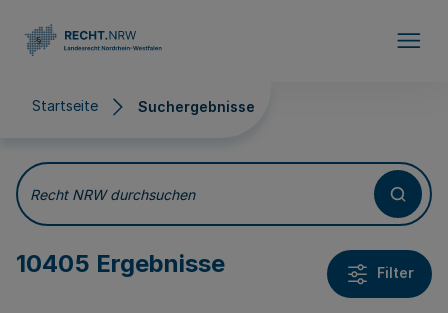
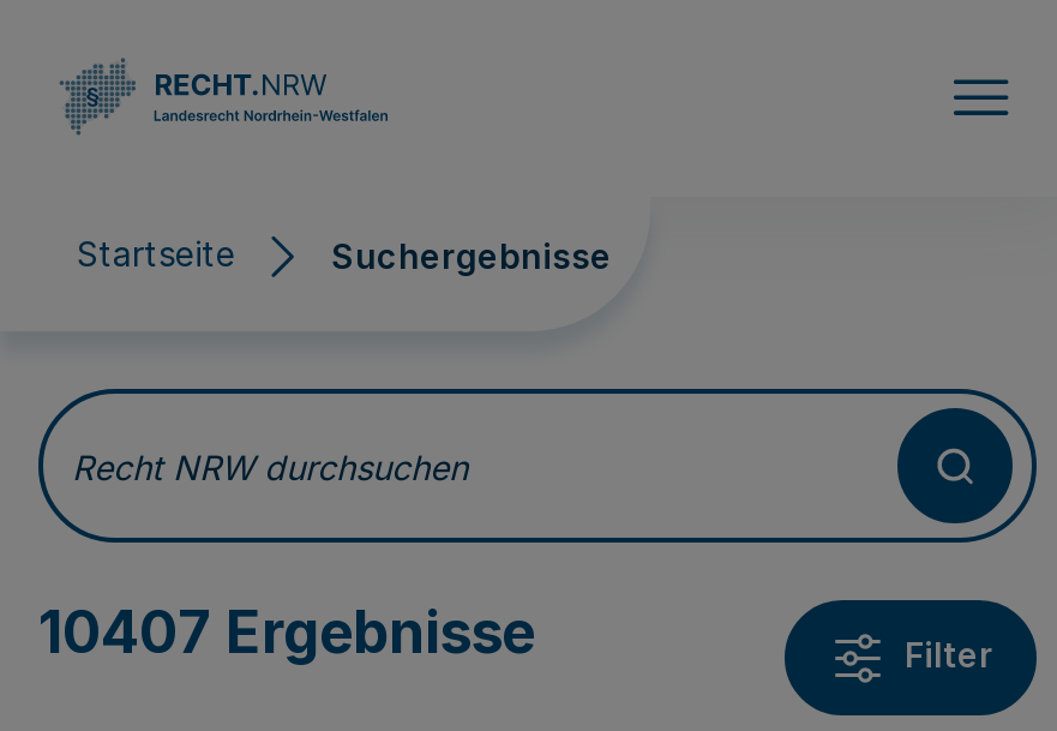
- 10405 Ergebnisse
+ 10407 Ergebnisse
